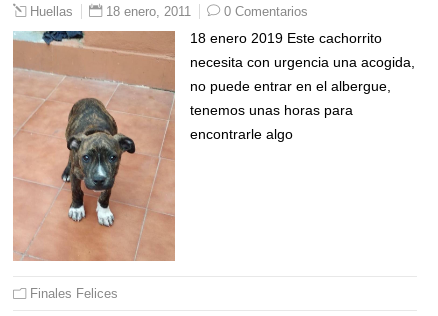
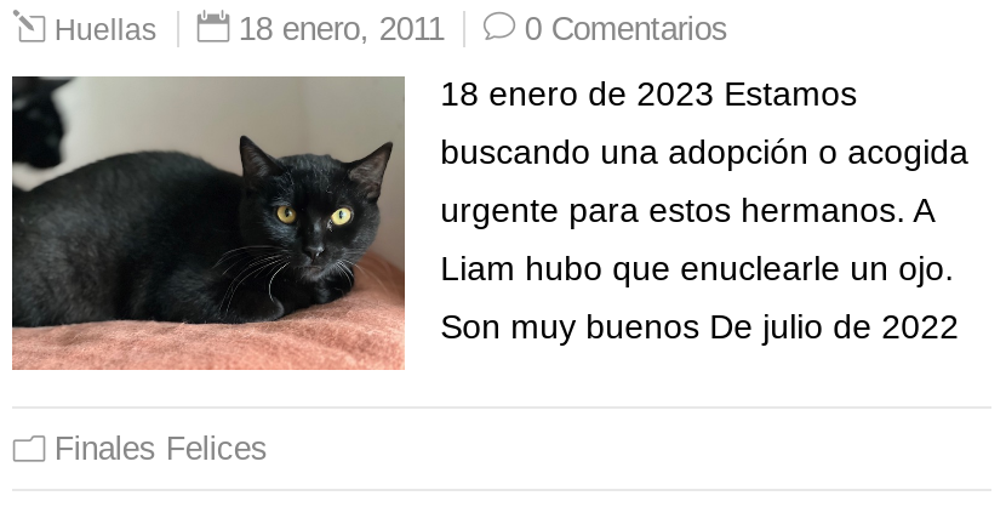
- [image]
- 18 enero 2019 Este cachorrito
+ [image]
+ 18 enero de 2023 Estamos

- necesita con urgencia una acogida,
+ buscando una adopción o acogida

- no puede entrar en el albergue,
+ urgente para estos hermanos. A

- tenemos unas horas para
+ Liam hubo que enuclearle un ojo.

- encontrarle algo
+ Son muy buenos De julio de 2022
